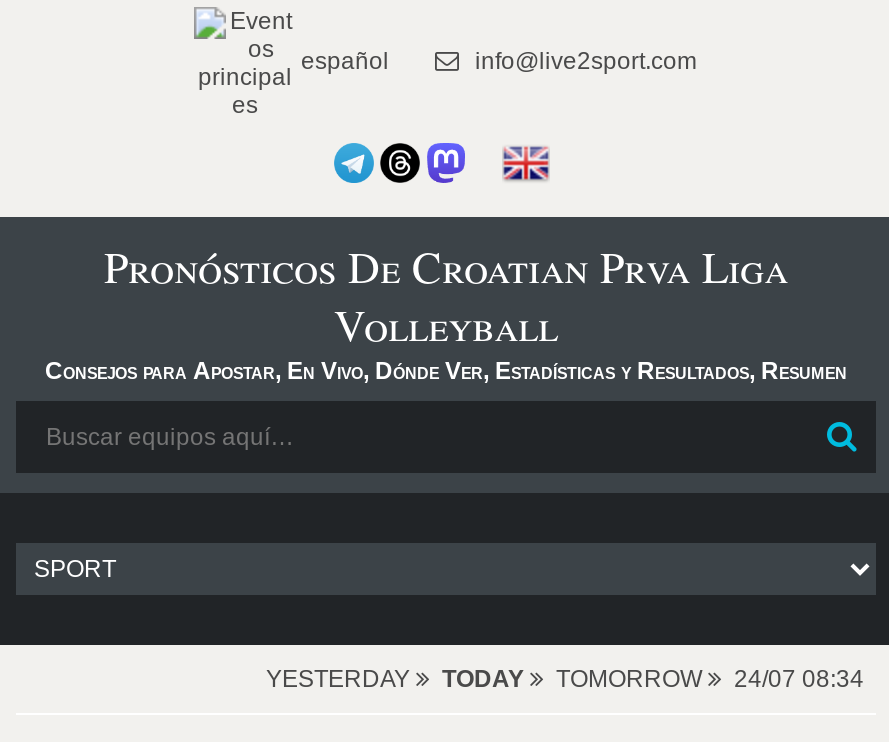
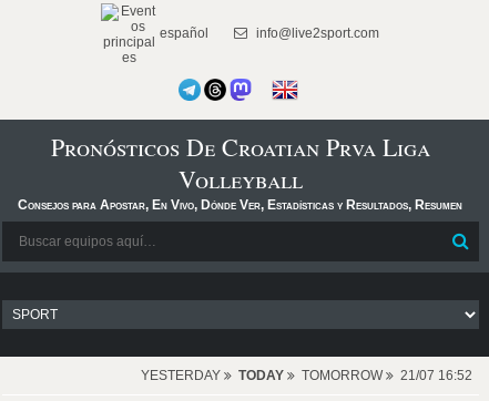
- YESTERDAY TODAY TOMORROW 24/07 08:34
+ YESTERDAY TODAY TOMORROW 21/07 16:52
